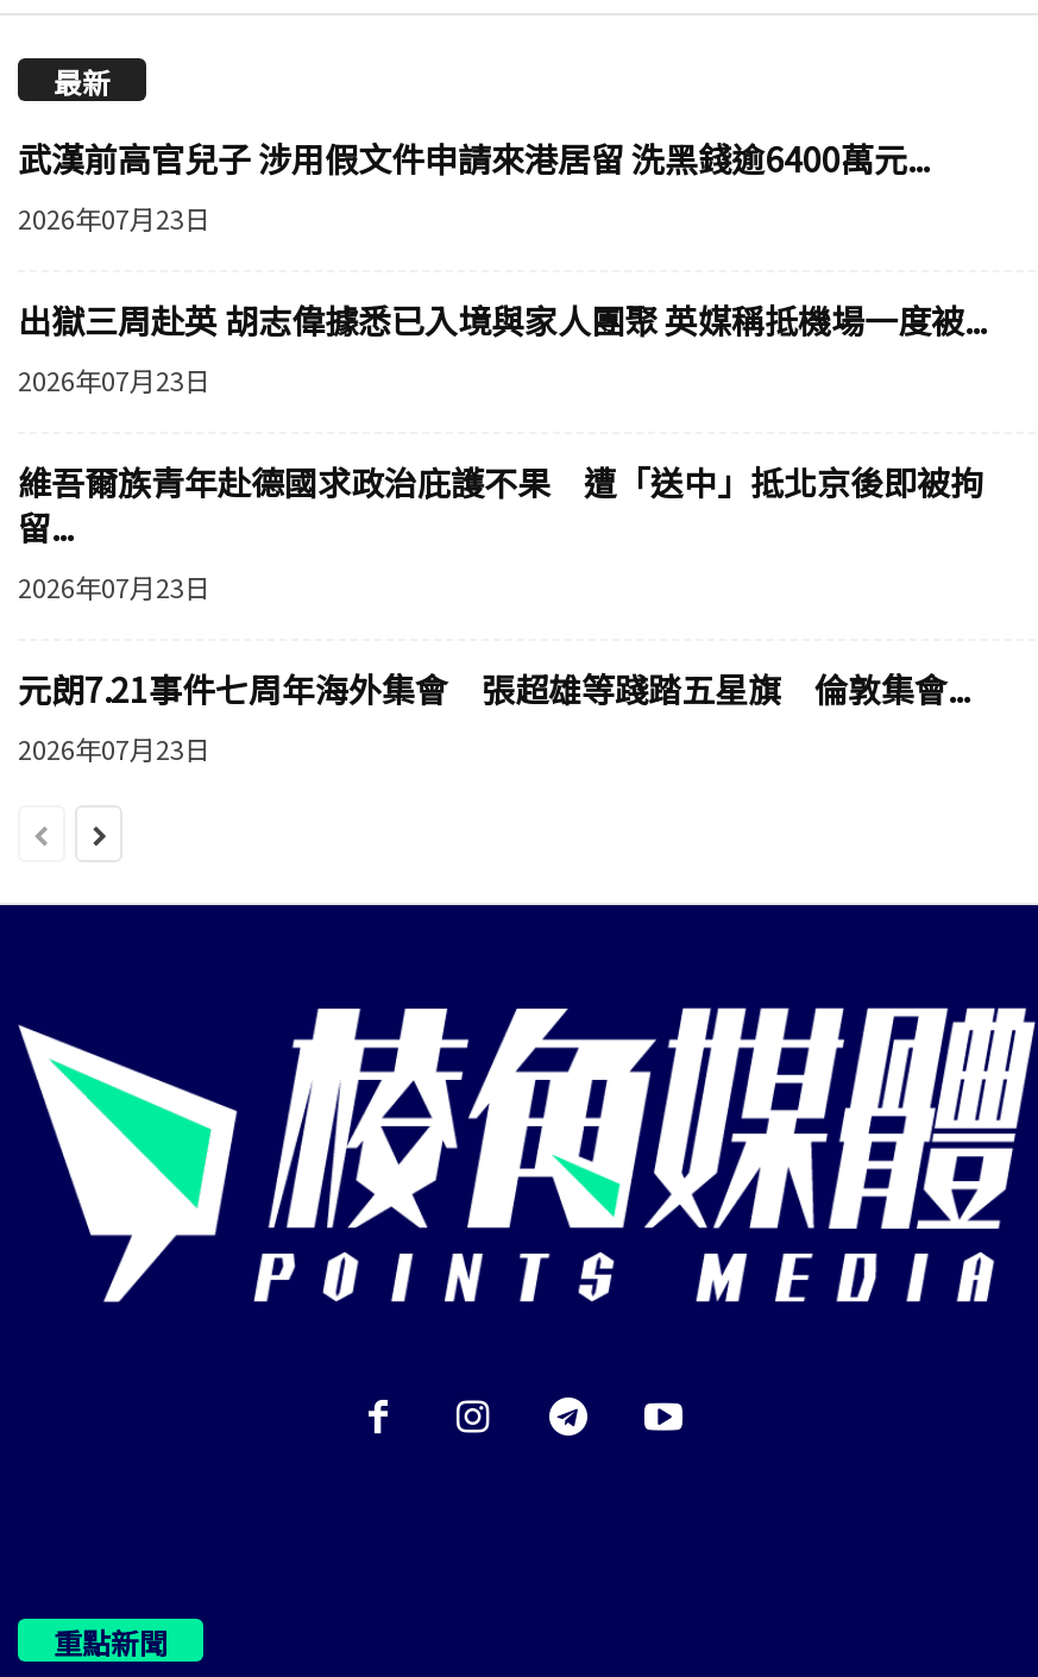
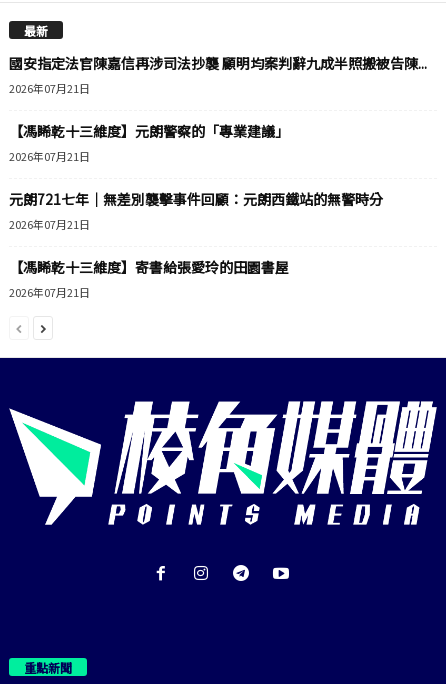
- 武漢前高官兒子 涉用假文件申請來港居留 洗黑錢逾6400萬元...
- 2026年07月23日
+ 國安指定法官陳嘉信再涉司法抄襲 顧明均案判辭九成半照搬被告陳...
+ 2026年07月21日

- 出獄三周赴英 胡志偉據悉已入境與家人團聚 英媒稱抵機場一度被...
- 2026年07月23日
+ 【馮睎乾十三維度】元朗警察的「專業建議」
+ 2026年07月21日

- 維吾爾族青年赴德國求政治庇護不果 遭「送中」抵北京後即被拘
- 留...
- 2026年07月23日
+ 元朗721七年｜無差別襲擊事件回顧：元朗西鐵站的無警時分
+ 2026年07月21日

- 元朗7.21事件七周年海外集會 張超雄等踐踏五星旗 倫敦集會...
- 2026年07月23日
+ 【馮睎乾十三維度】寄書給張愛玲的田園書屋
+ 2026年07月21日
